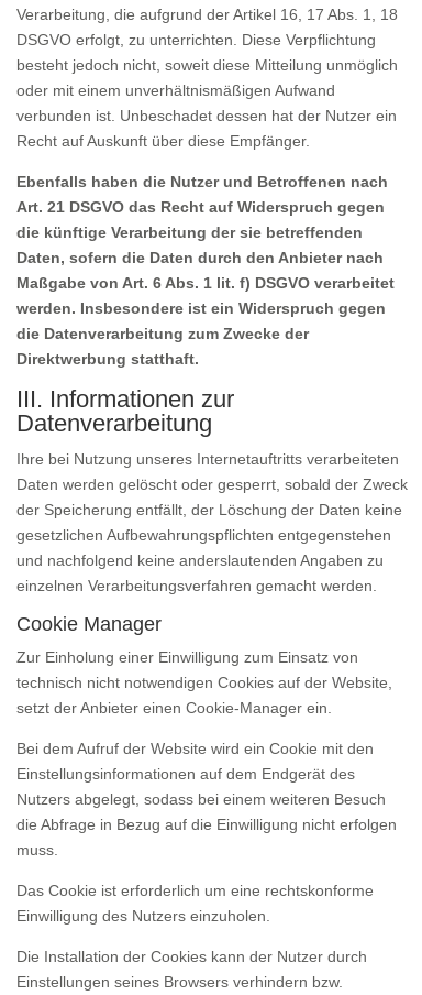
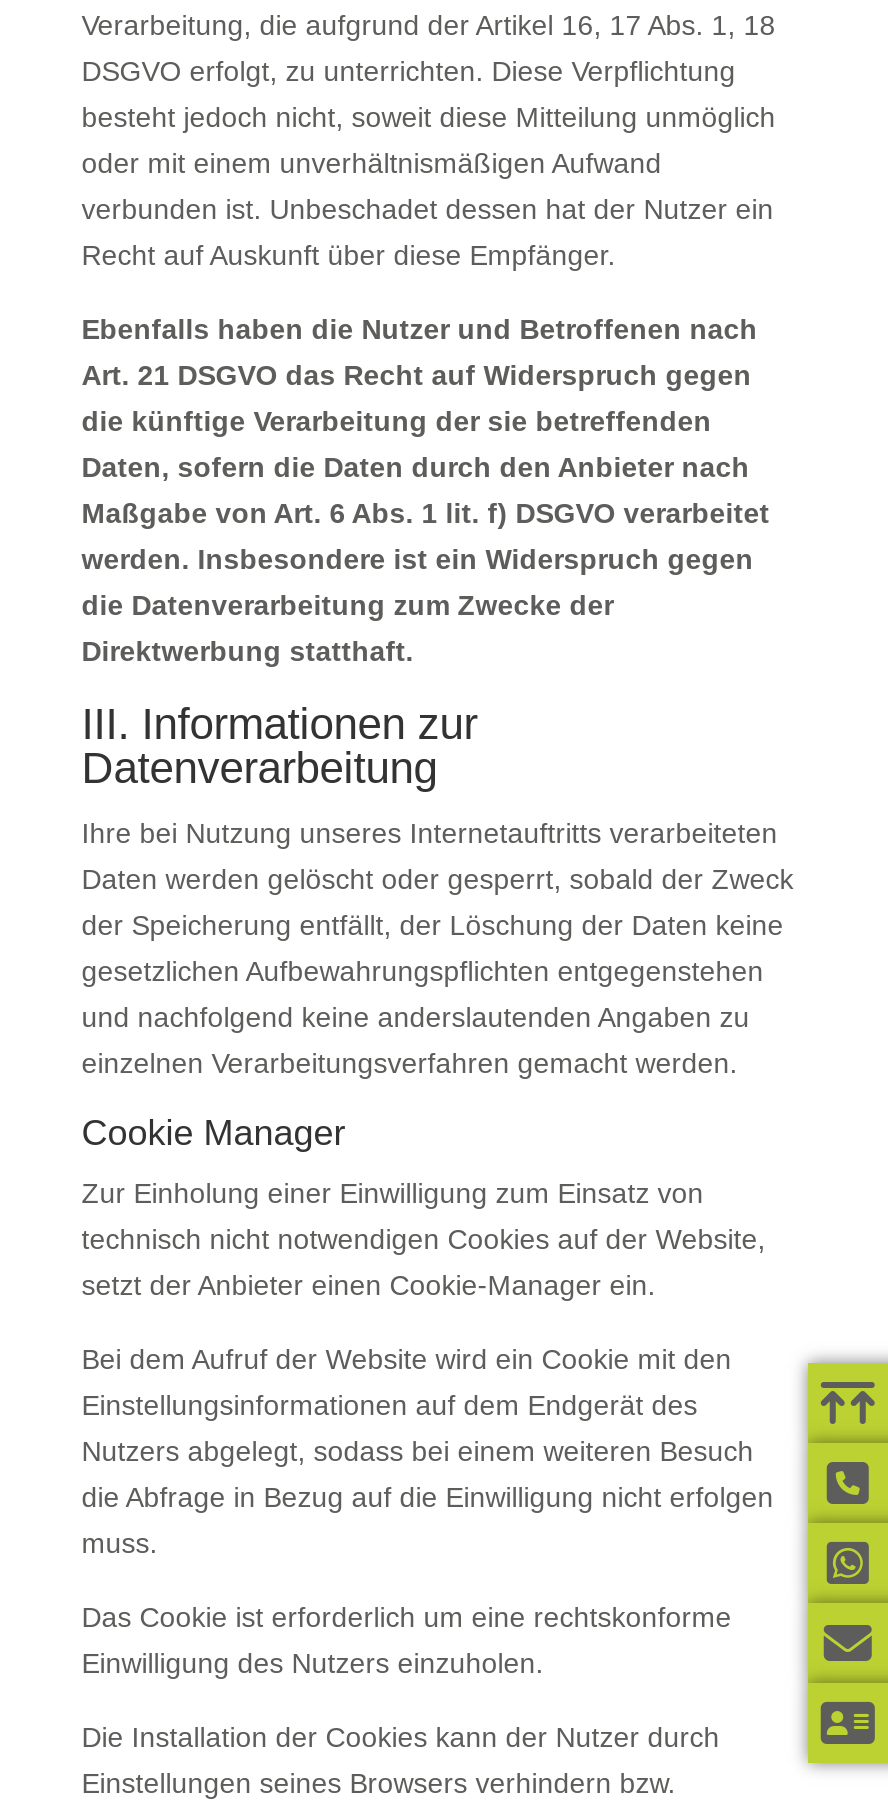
+ [image]
